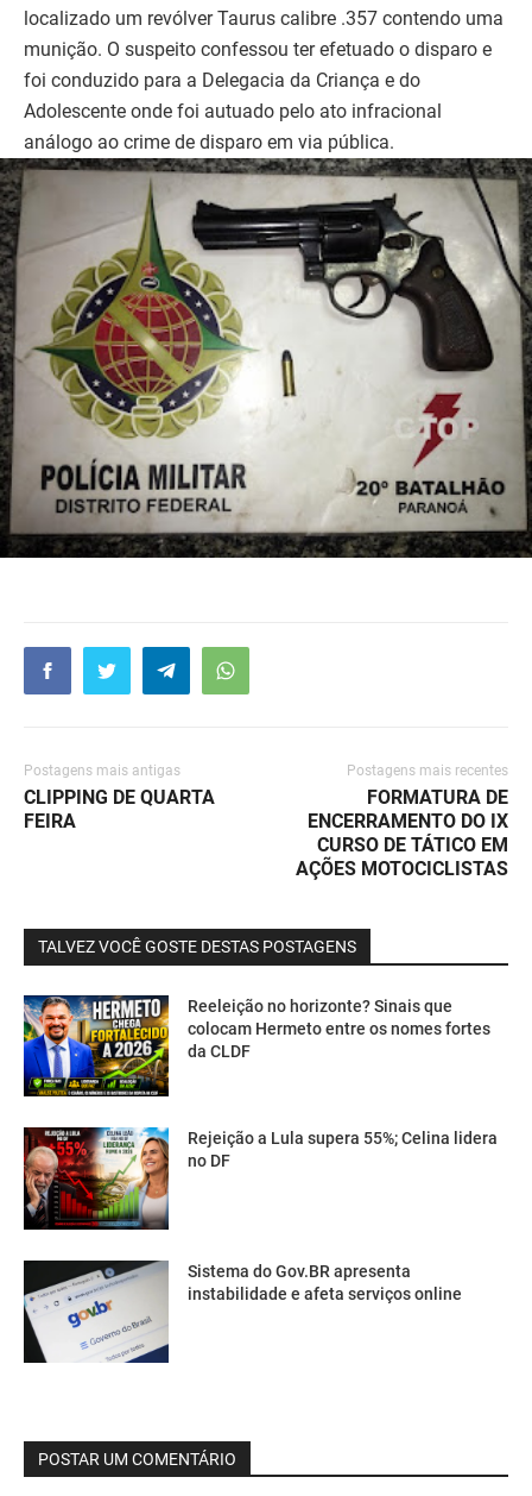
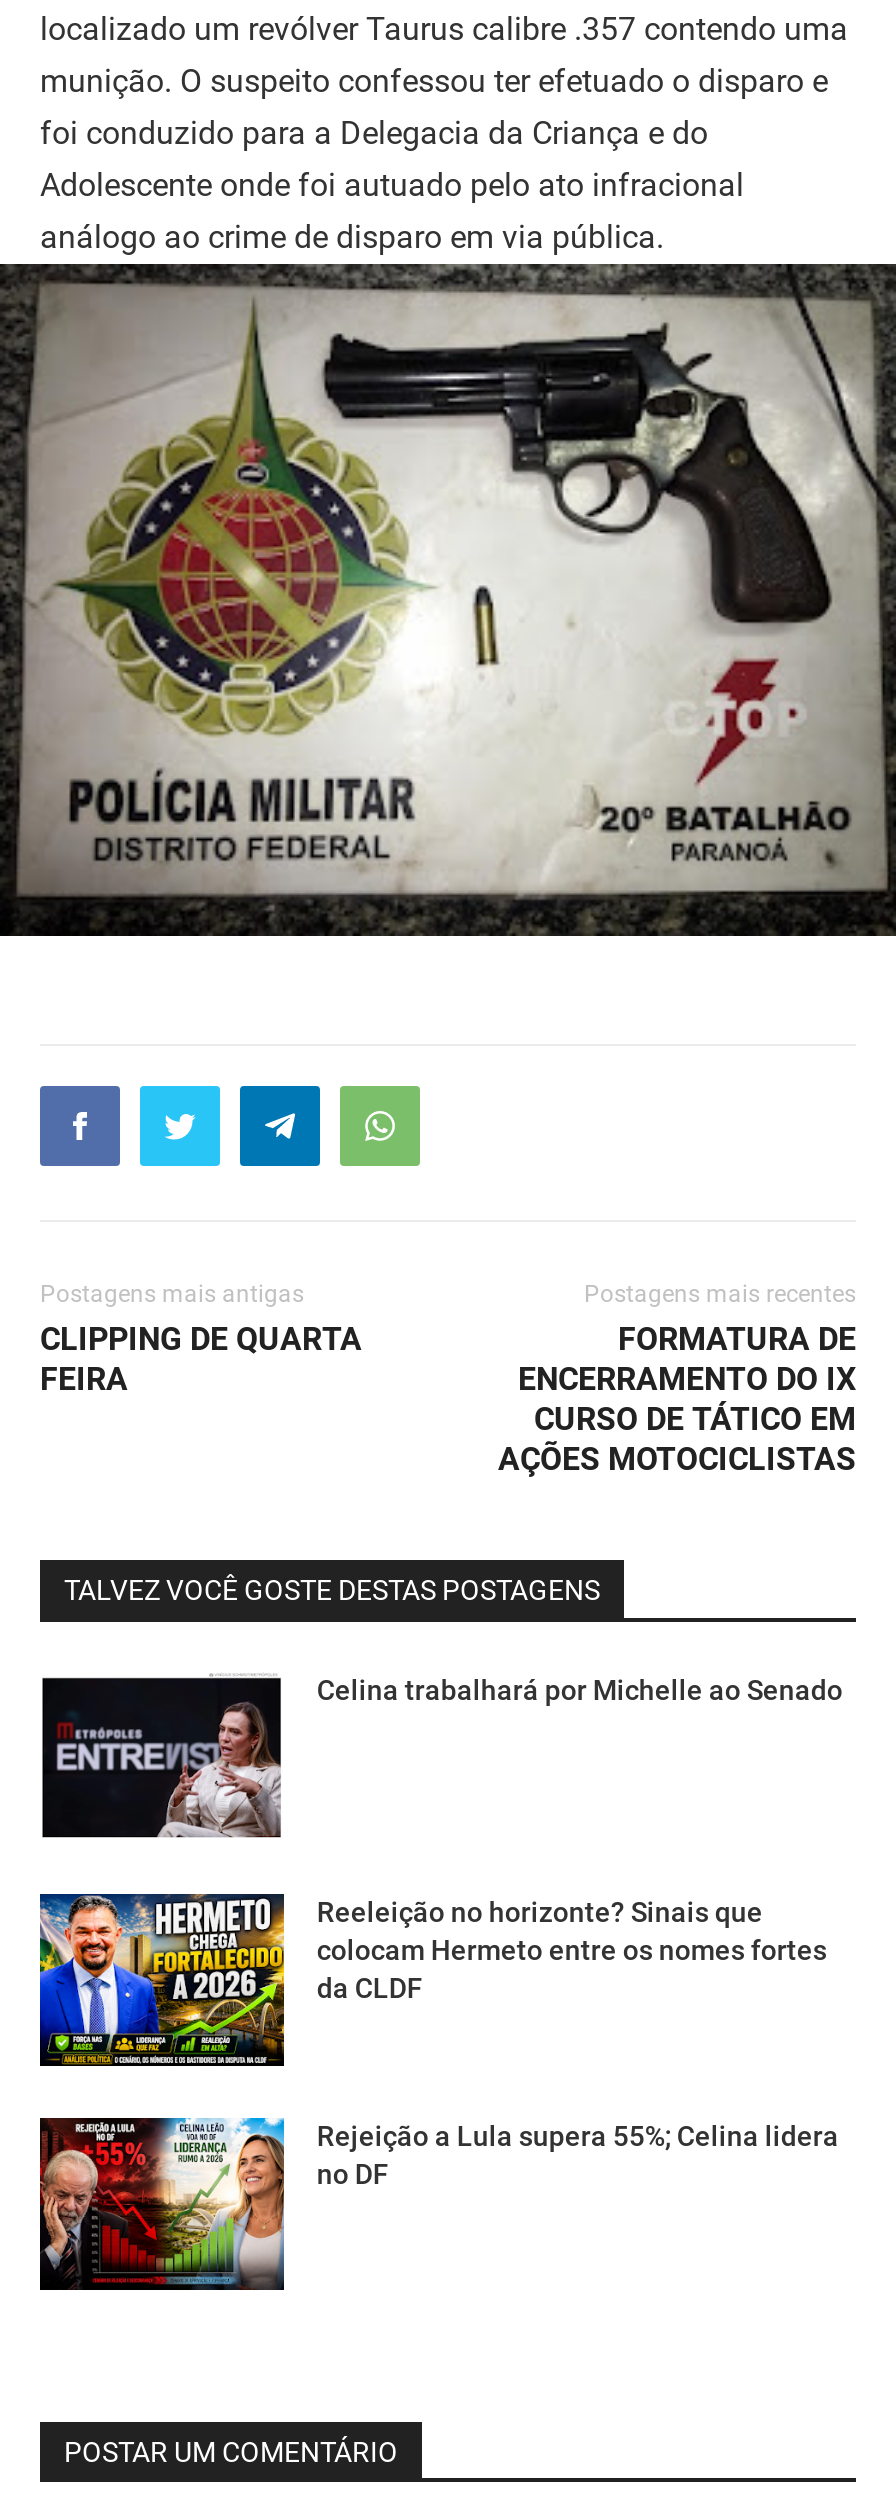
+ [image]
+ Celina trabalhará por Michelle ao Senado

moved down: [image] | Reeleição no horizonte? Sinais que | colocam Hermeto entre os nomes fortes | da CLDF | Rejeição a Lula supera 55%; Celina lidera | no DF

moved down: [image]

- [image]
- Sistema do Gov.BR apresenta
- instabilidade e afeta serviços online
